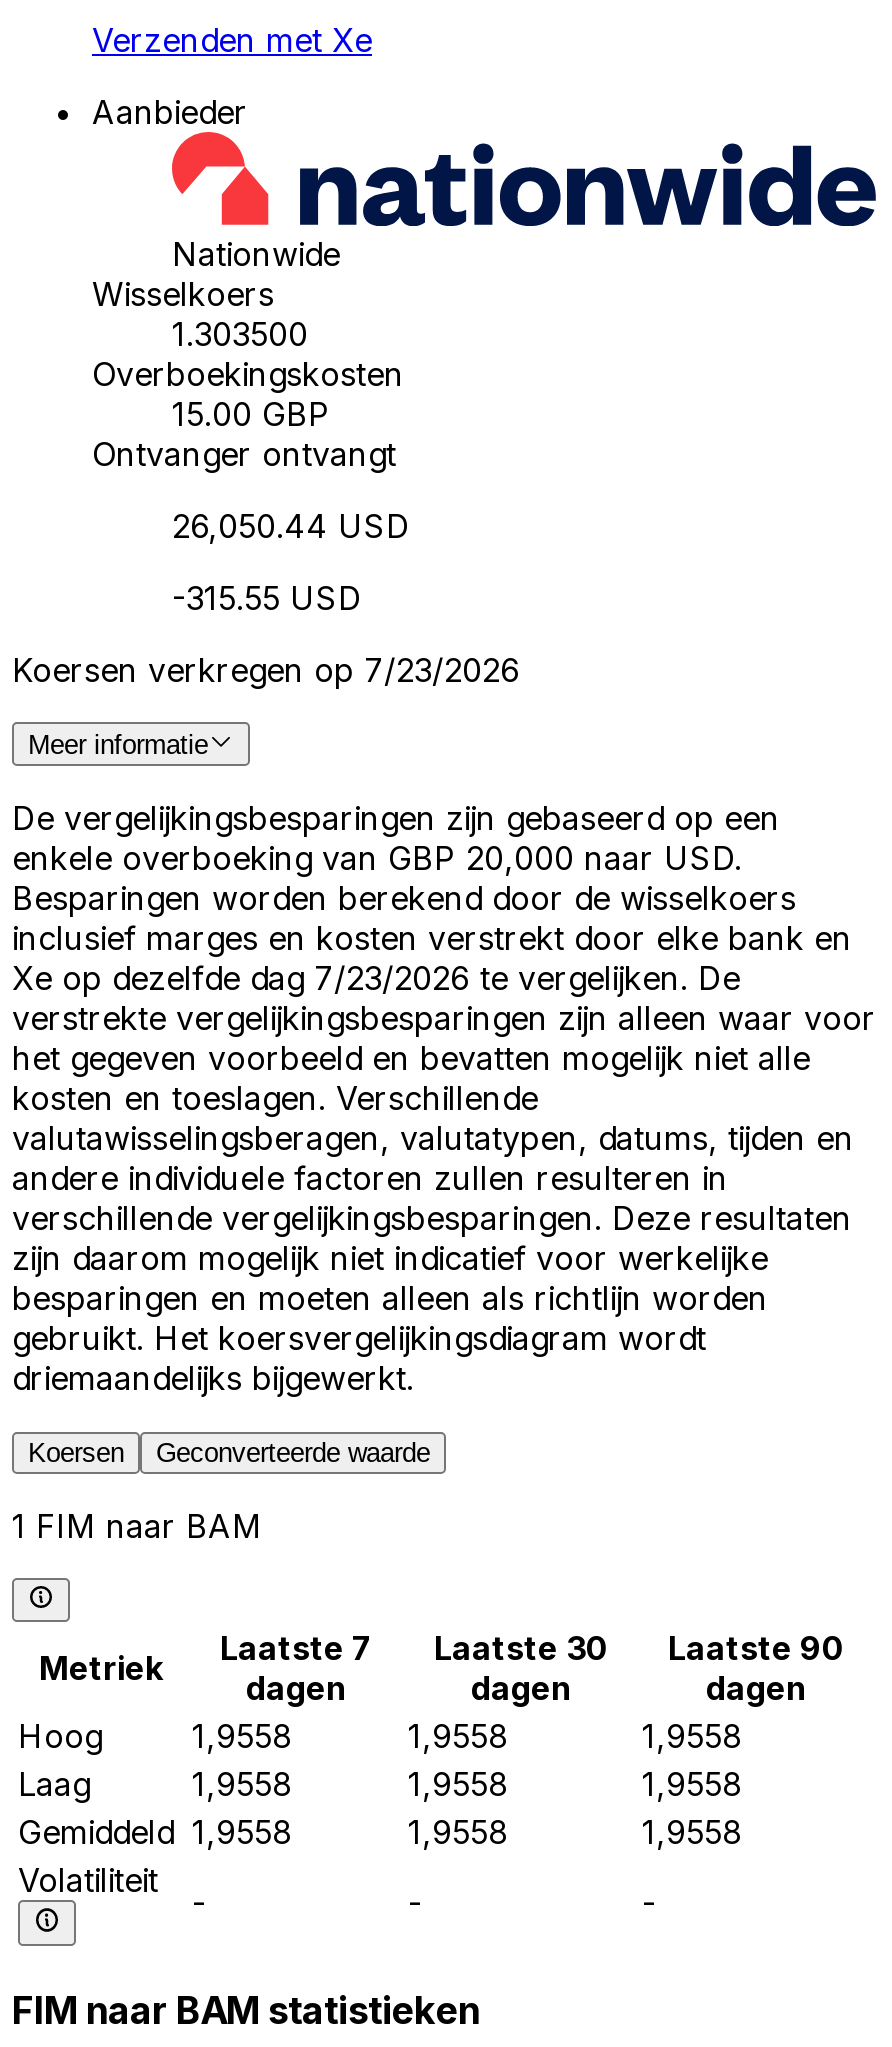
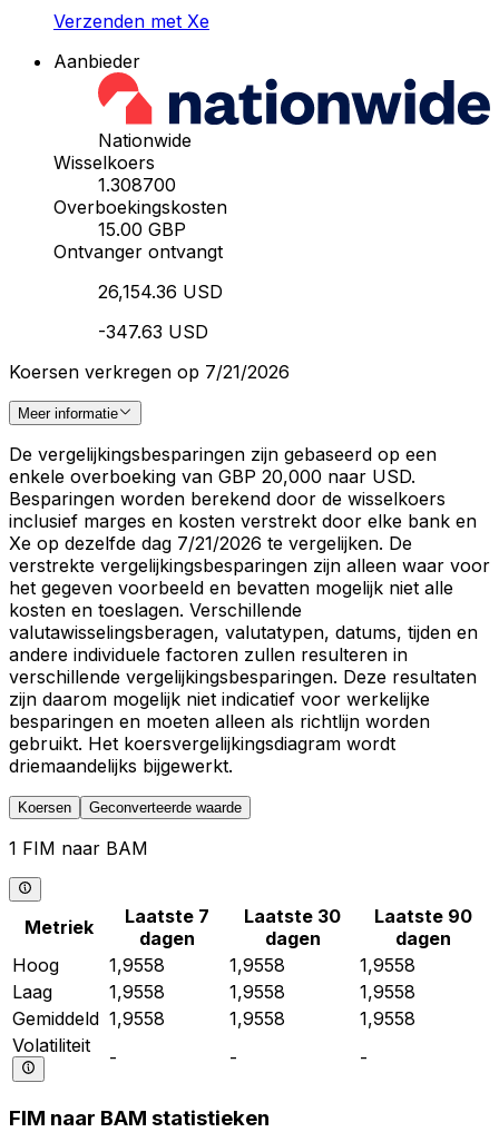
- 1.303500
+ 1.308700

- 26,050.44 USD
+ 26,154.36 USD

- -315.55 USD
+ -347.63 USD

- Koersen verkregen op 7/23/2026
+ Koersen verkregen op 7/21/2026

- Xe op dezelfde dag 7/23/2026 te vergelijken. De
+ Xe op dezelfde dag 7/21/2026 te vergelijken. De
